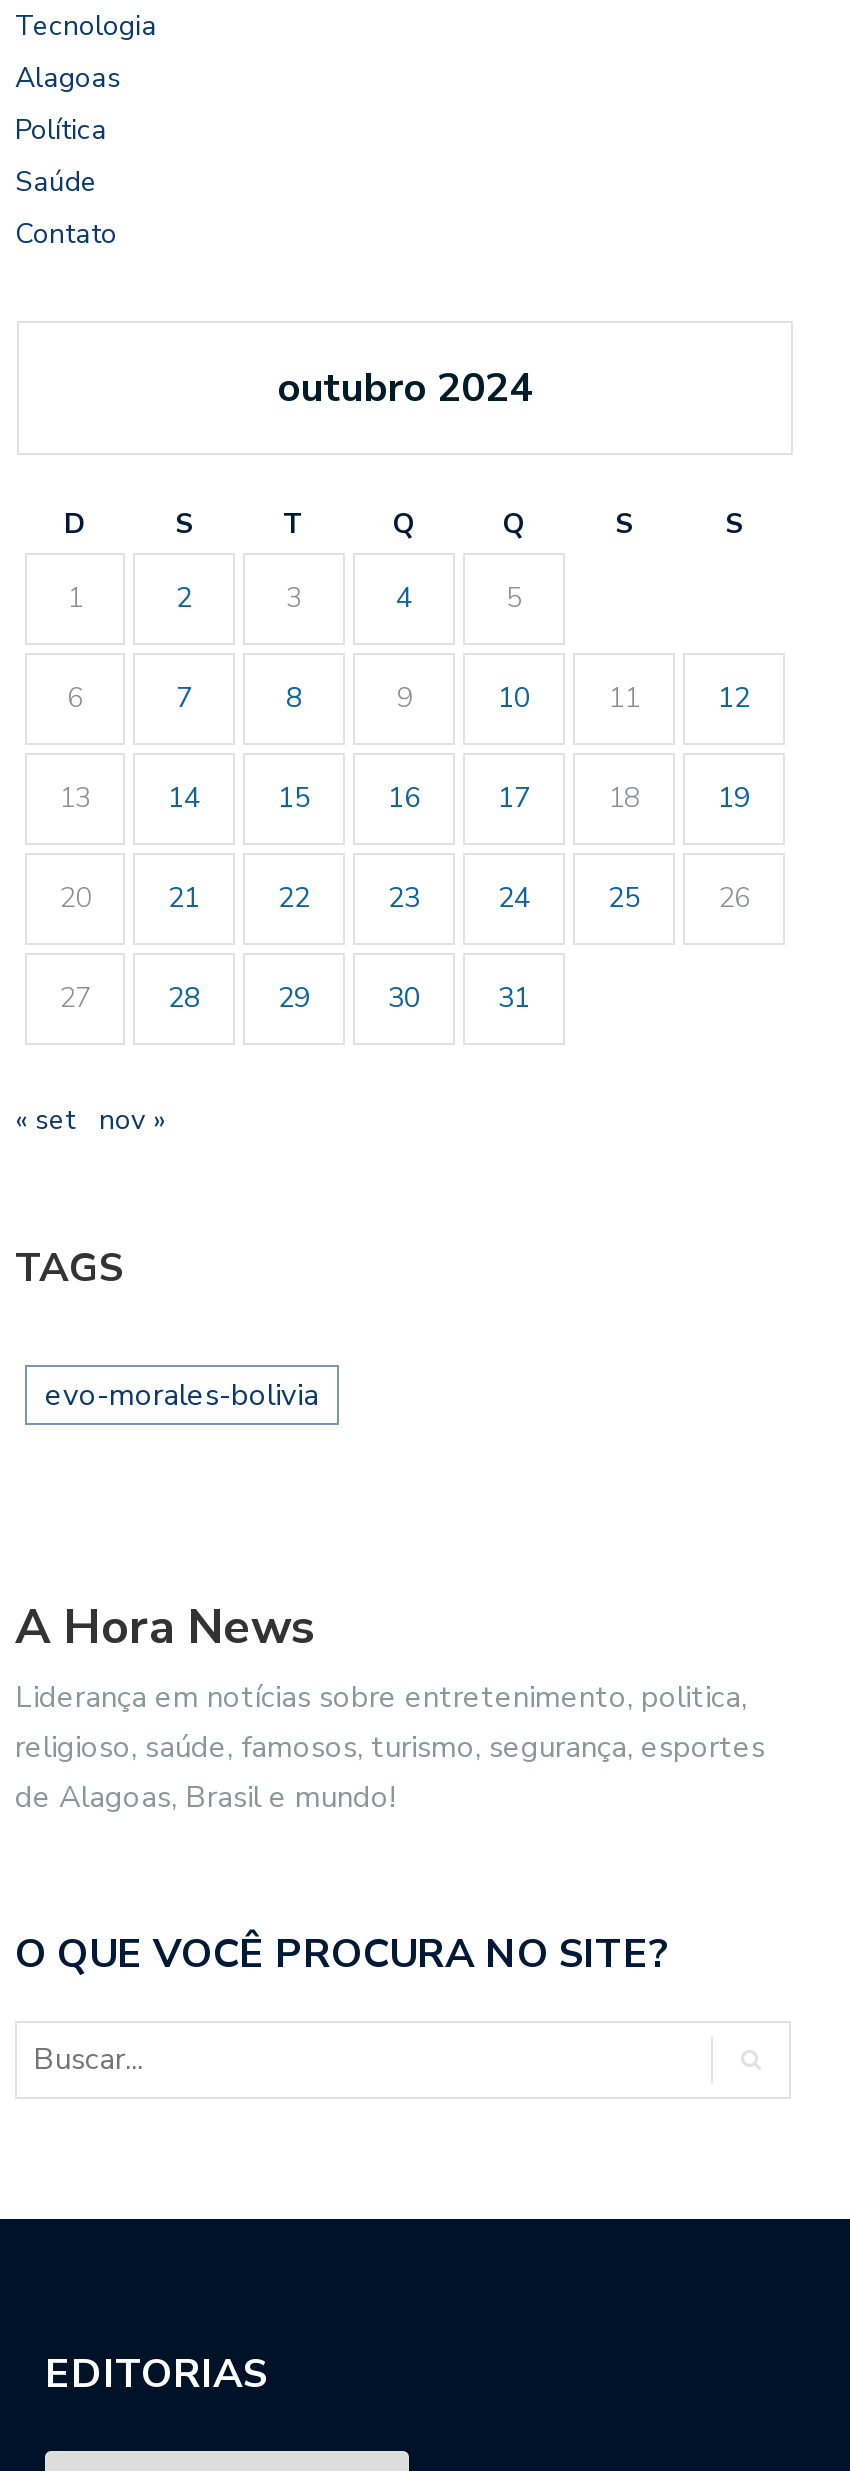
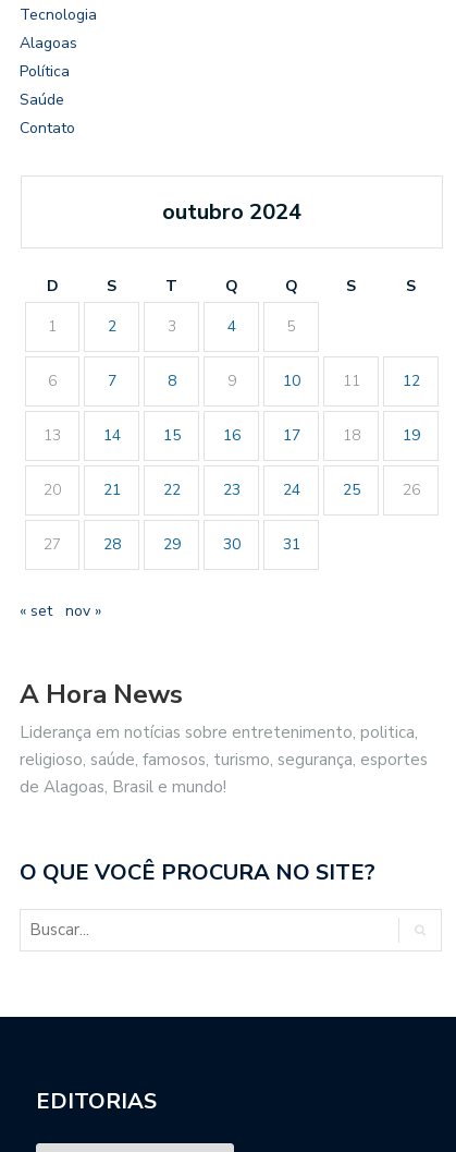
- TAGS
- evo-morales-bolivia
